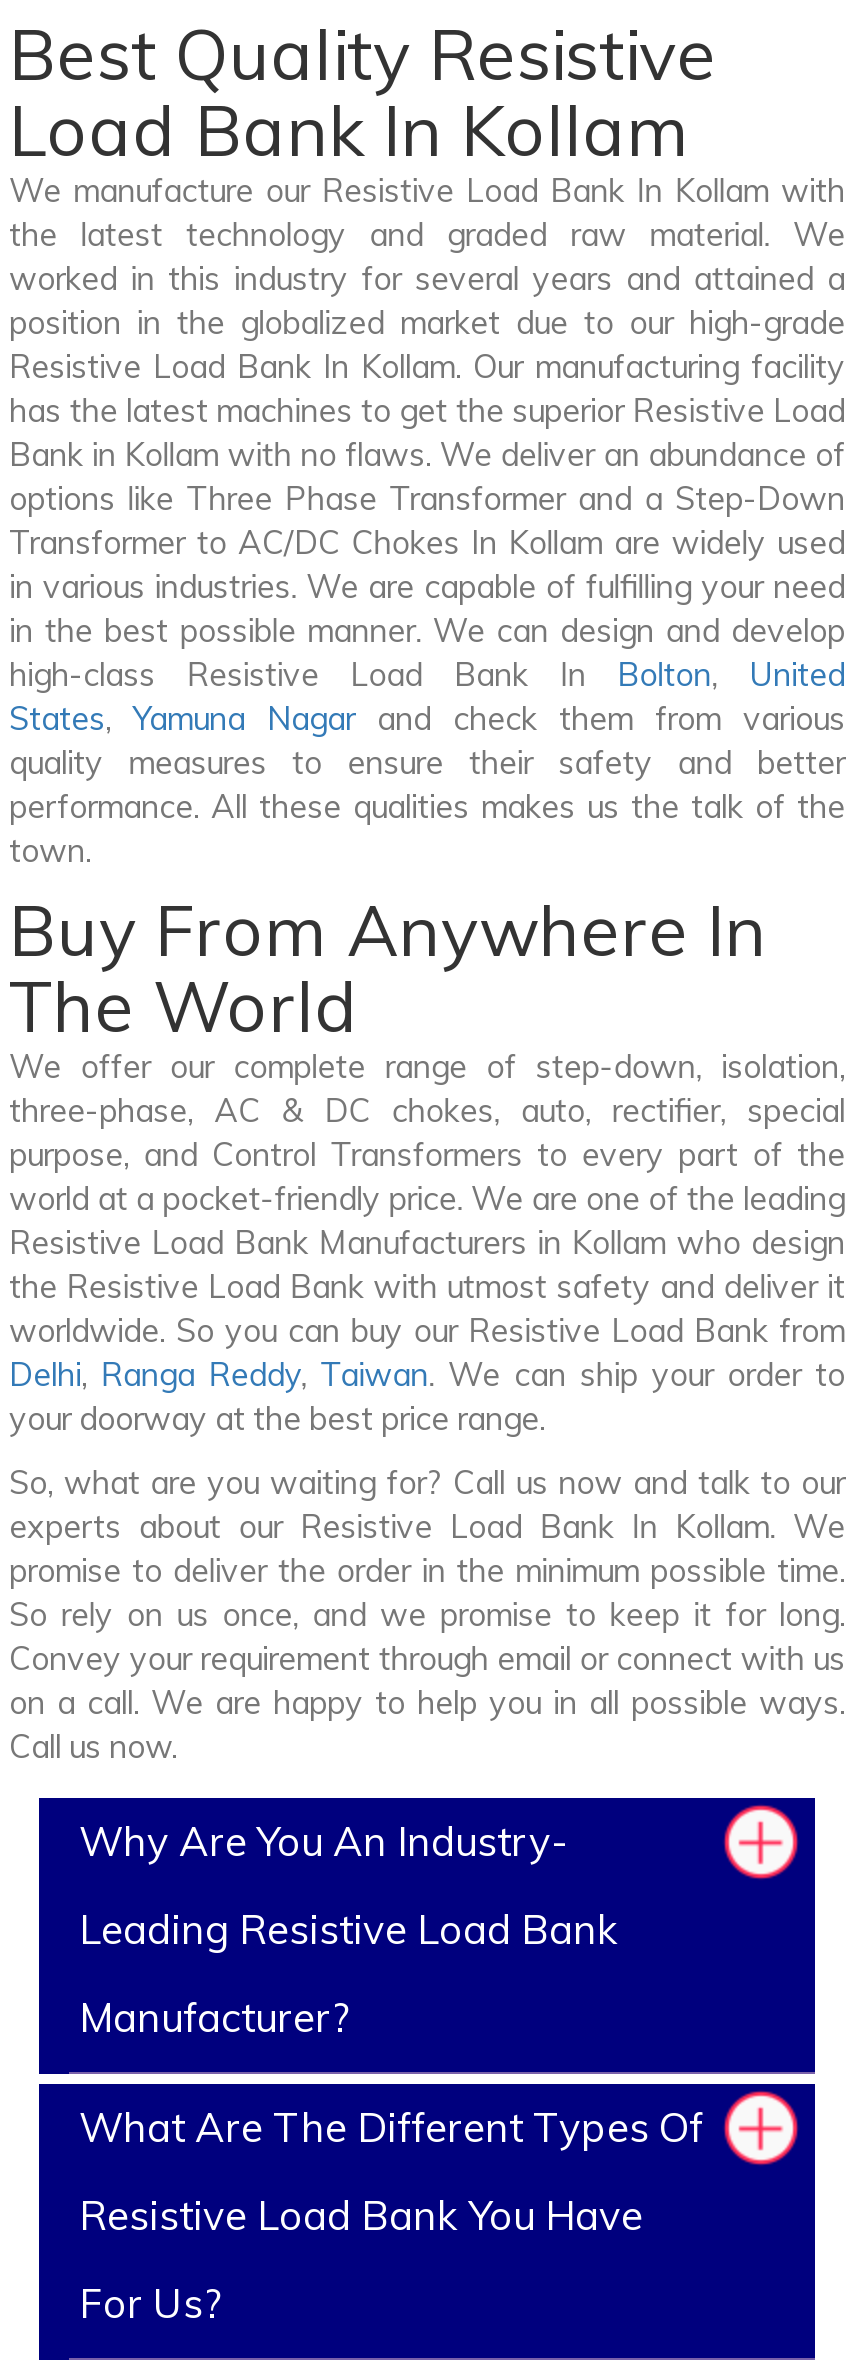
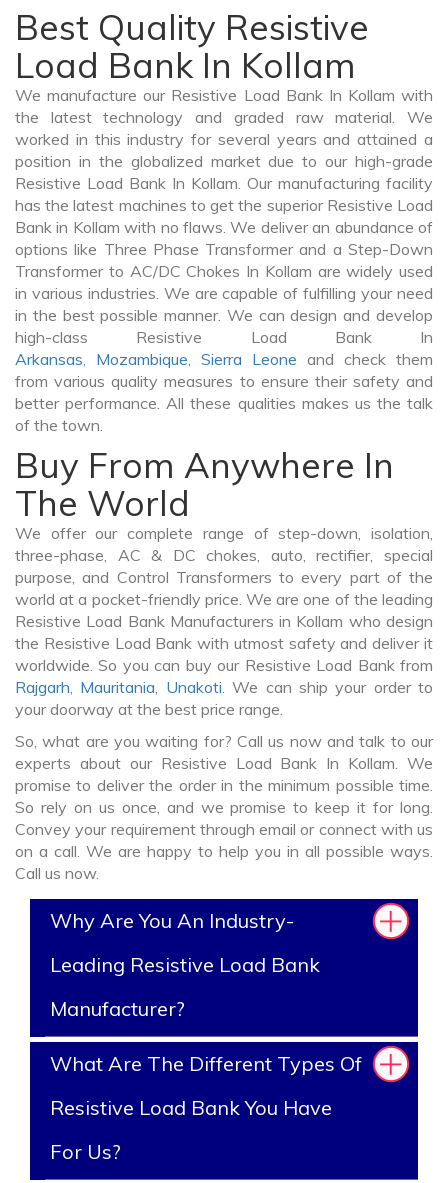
- high-class Resistive Load Bank In Bolton, United
- States, Yamuna Nagar and check them from various
- quality measures to ensure their safety and better
- performance. All these qualities makes us the talk of the
- town.
+ high-class Resistive Load Bank In
+ Arkansas, Mozambique, Sierra Leone and check them
+ from various quality measures to ensure their safety and
+ better performance. All these qualities makes us the talk
+ of the town.

- Delhi, Ranga Reddy, Taiwan. We can ship your order to
+ Rajgarh, Mauritania, Unakoti. We can ship your order to
